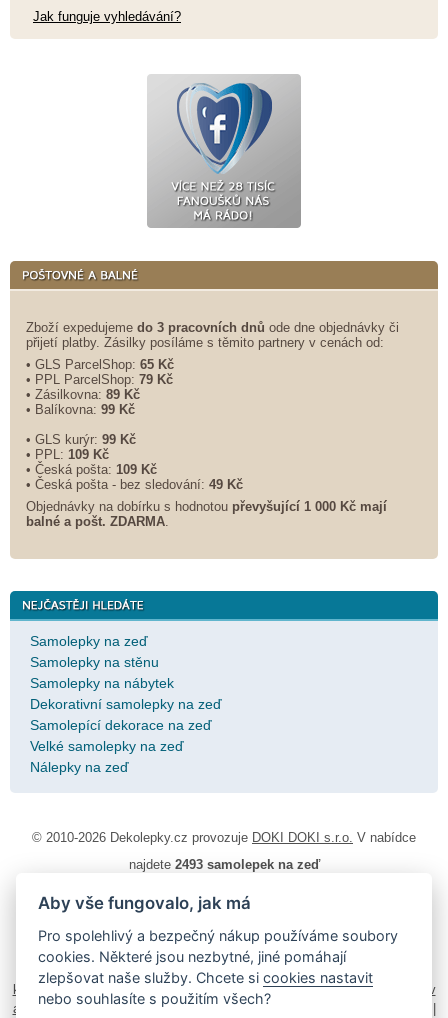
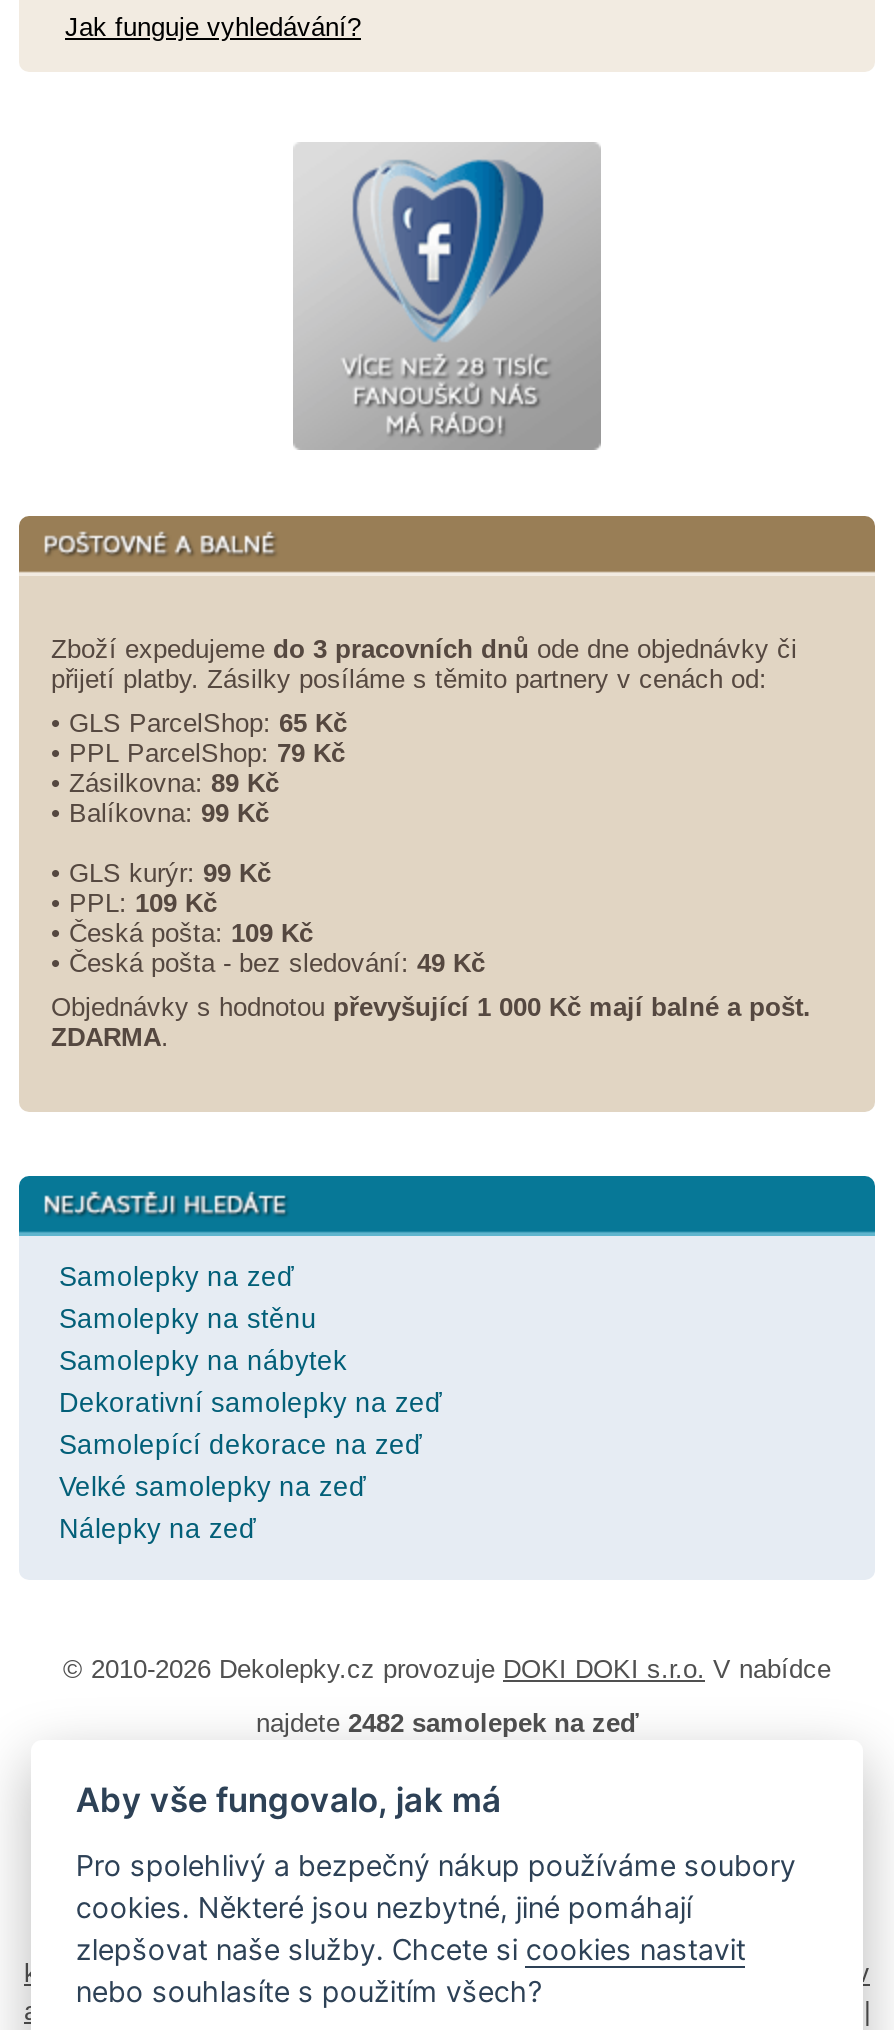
- Objednávky na dobírku s hodnotou převyšující 1 000 Kč mají
- balné a pošt. ZDARMA.
+ Objednávky s hodnotou převyšující 1 000 Kč mají balné a pošt.
+ ZDARMA.

- najdete 2493 samolepek na zeď
+ najdete 2482 samolepek na zeď
